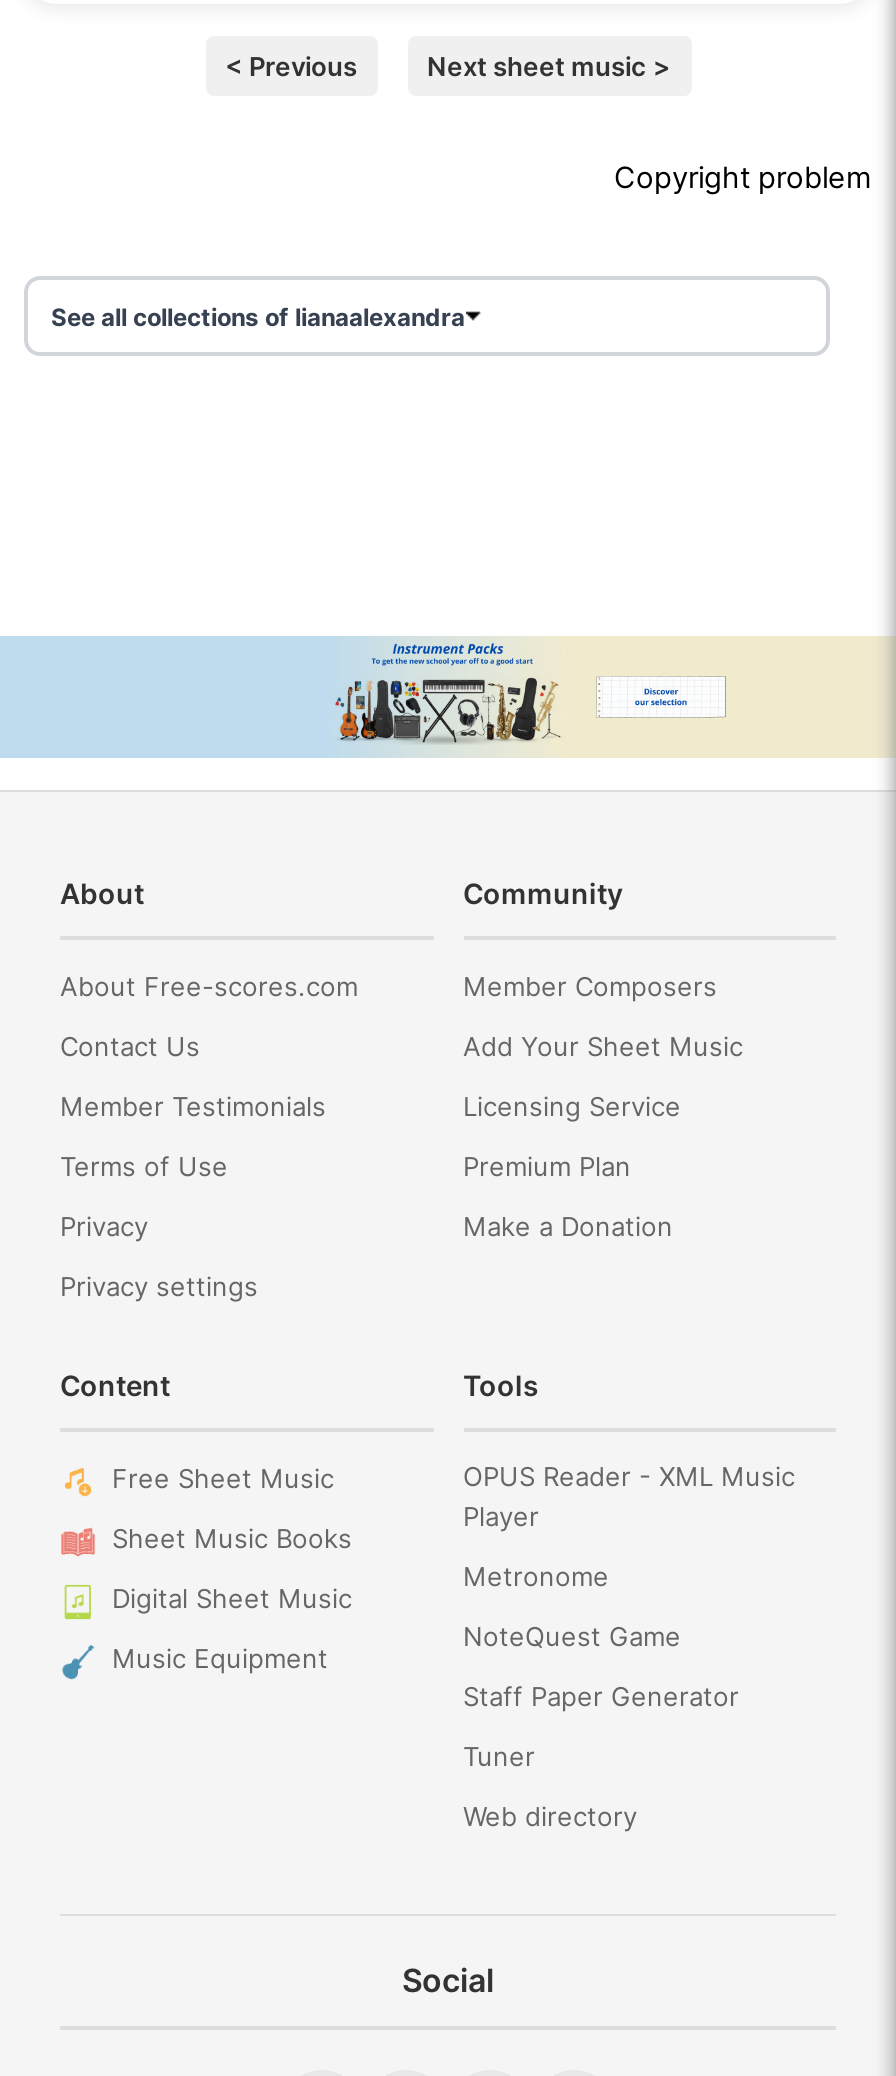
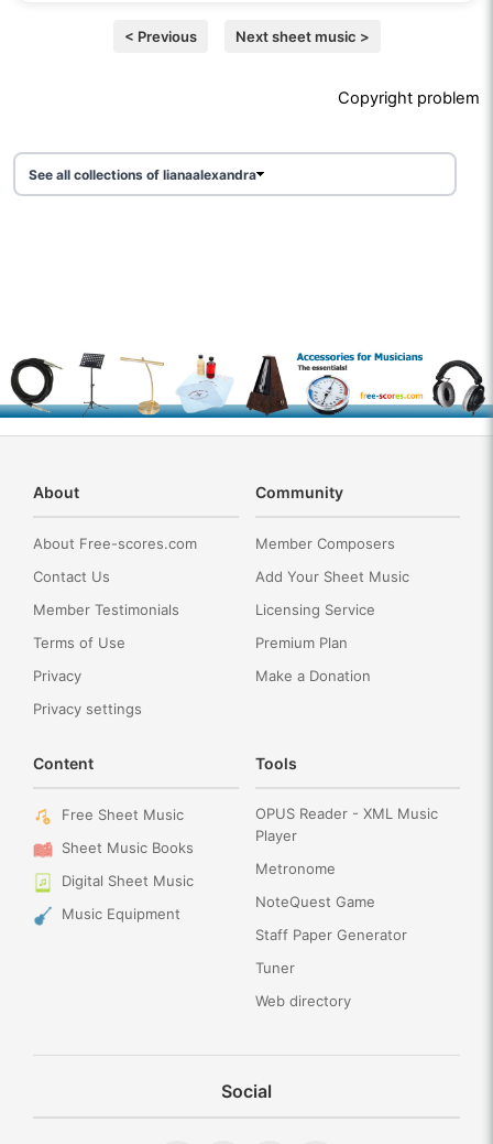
- [image]
+ [image]
